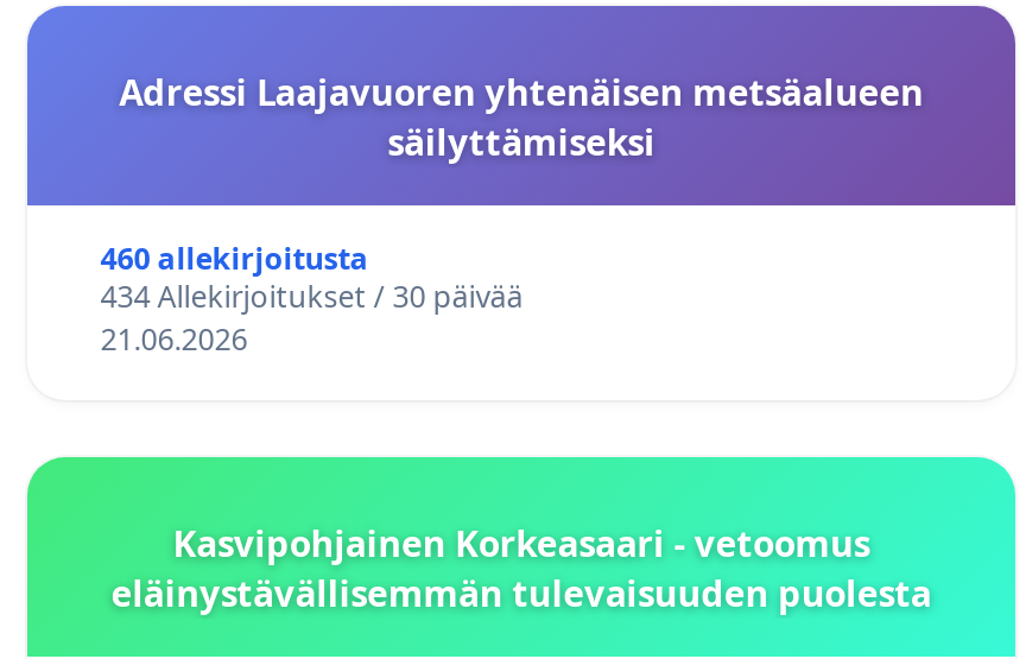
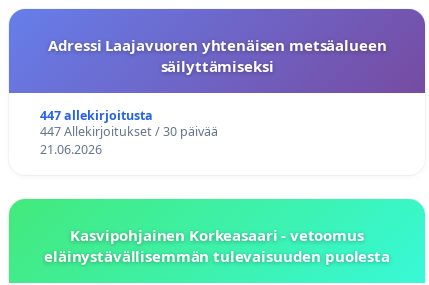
- 460 allekirjoitusta
+ 447 allekirjoitusta

- 434 Allekirjoitukset / 30 päivää
+ 447 Allekirjoitukset / 30 päivää
